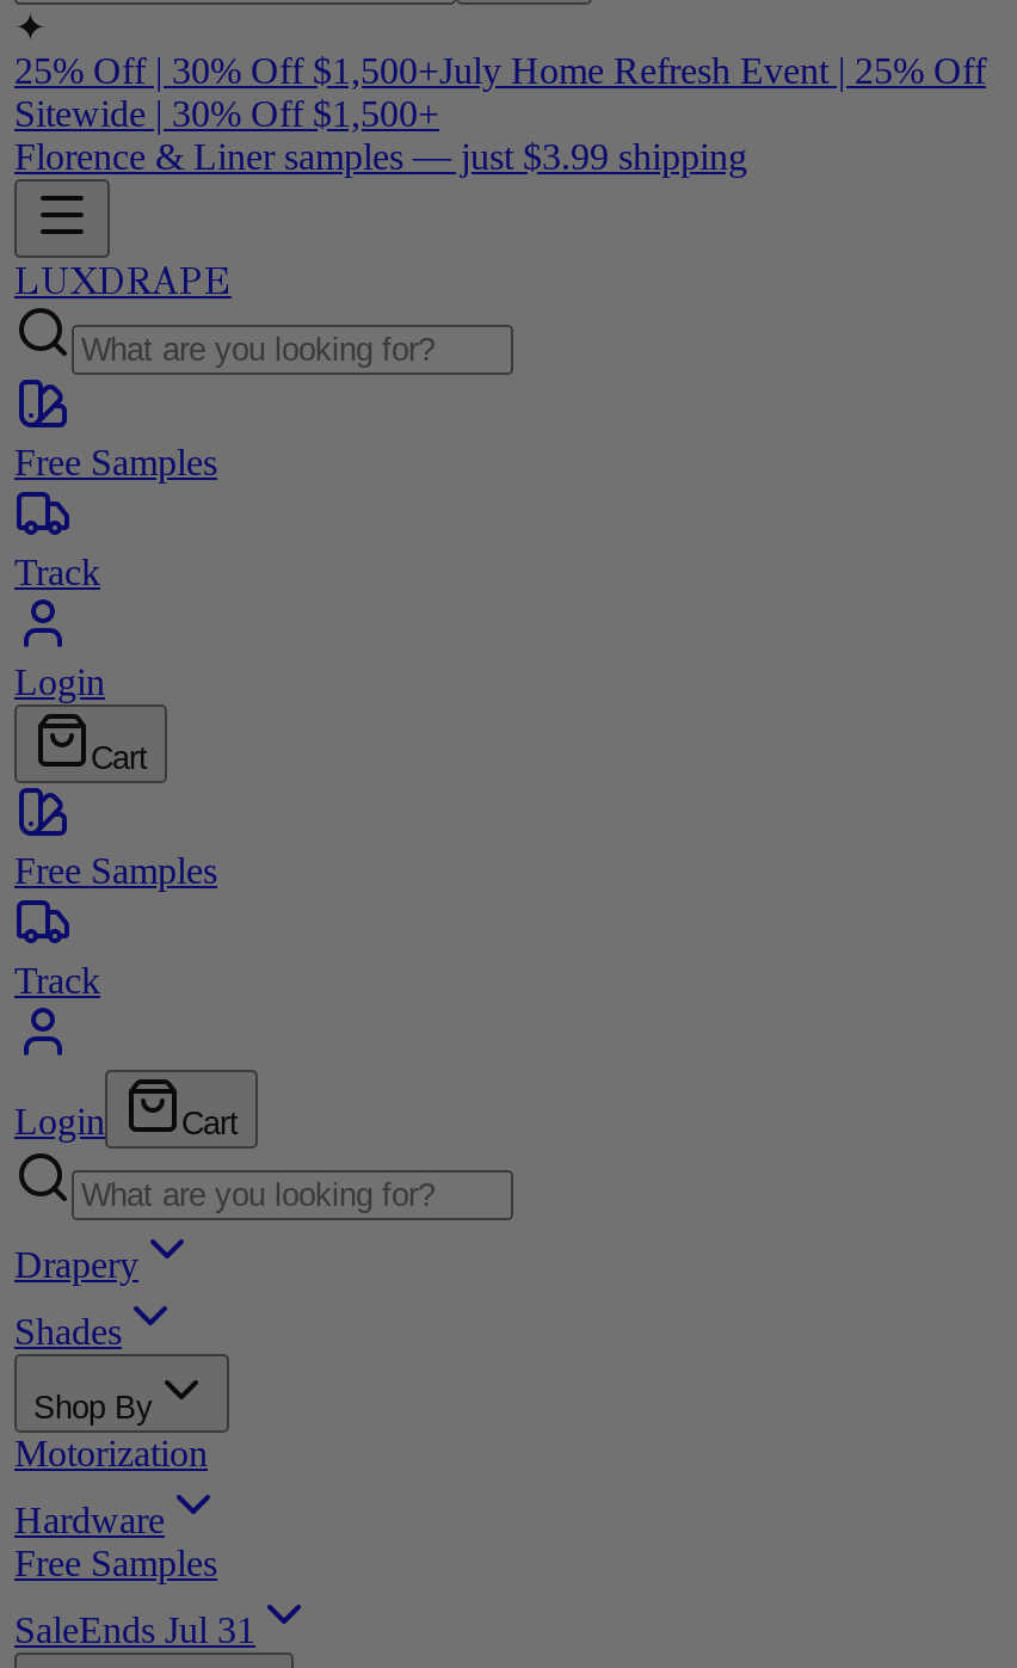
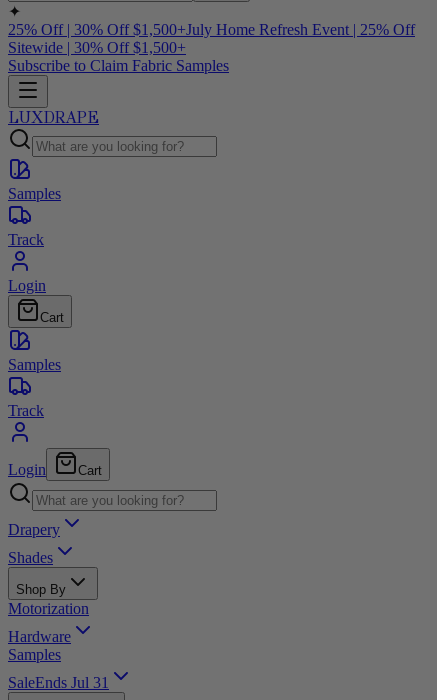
- Florence & Liner samples — just $3.99 shipping
+ Subscribe to Claim Fabric Samples

- Free Samples
+ Samples

- Free Samples
+ Samples

- Free Samples
+ Samples
